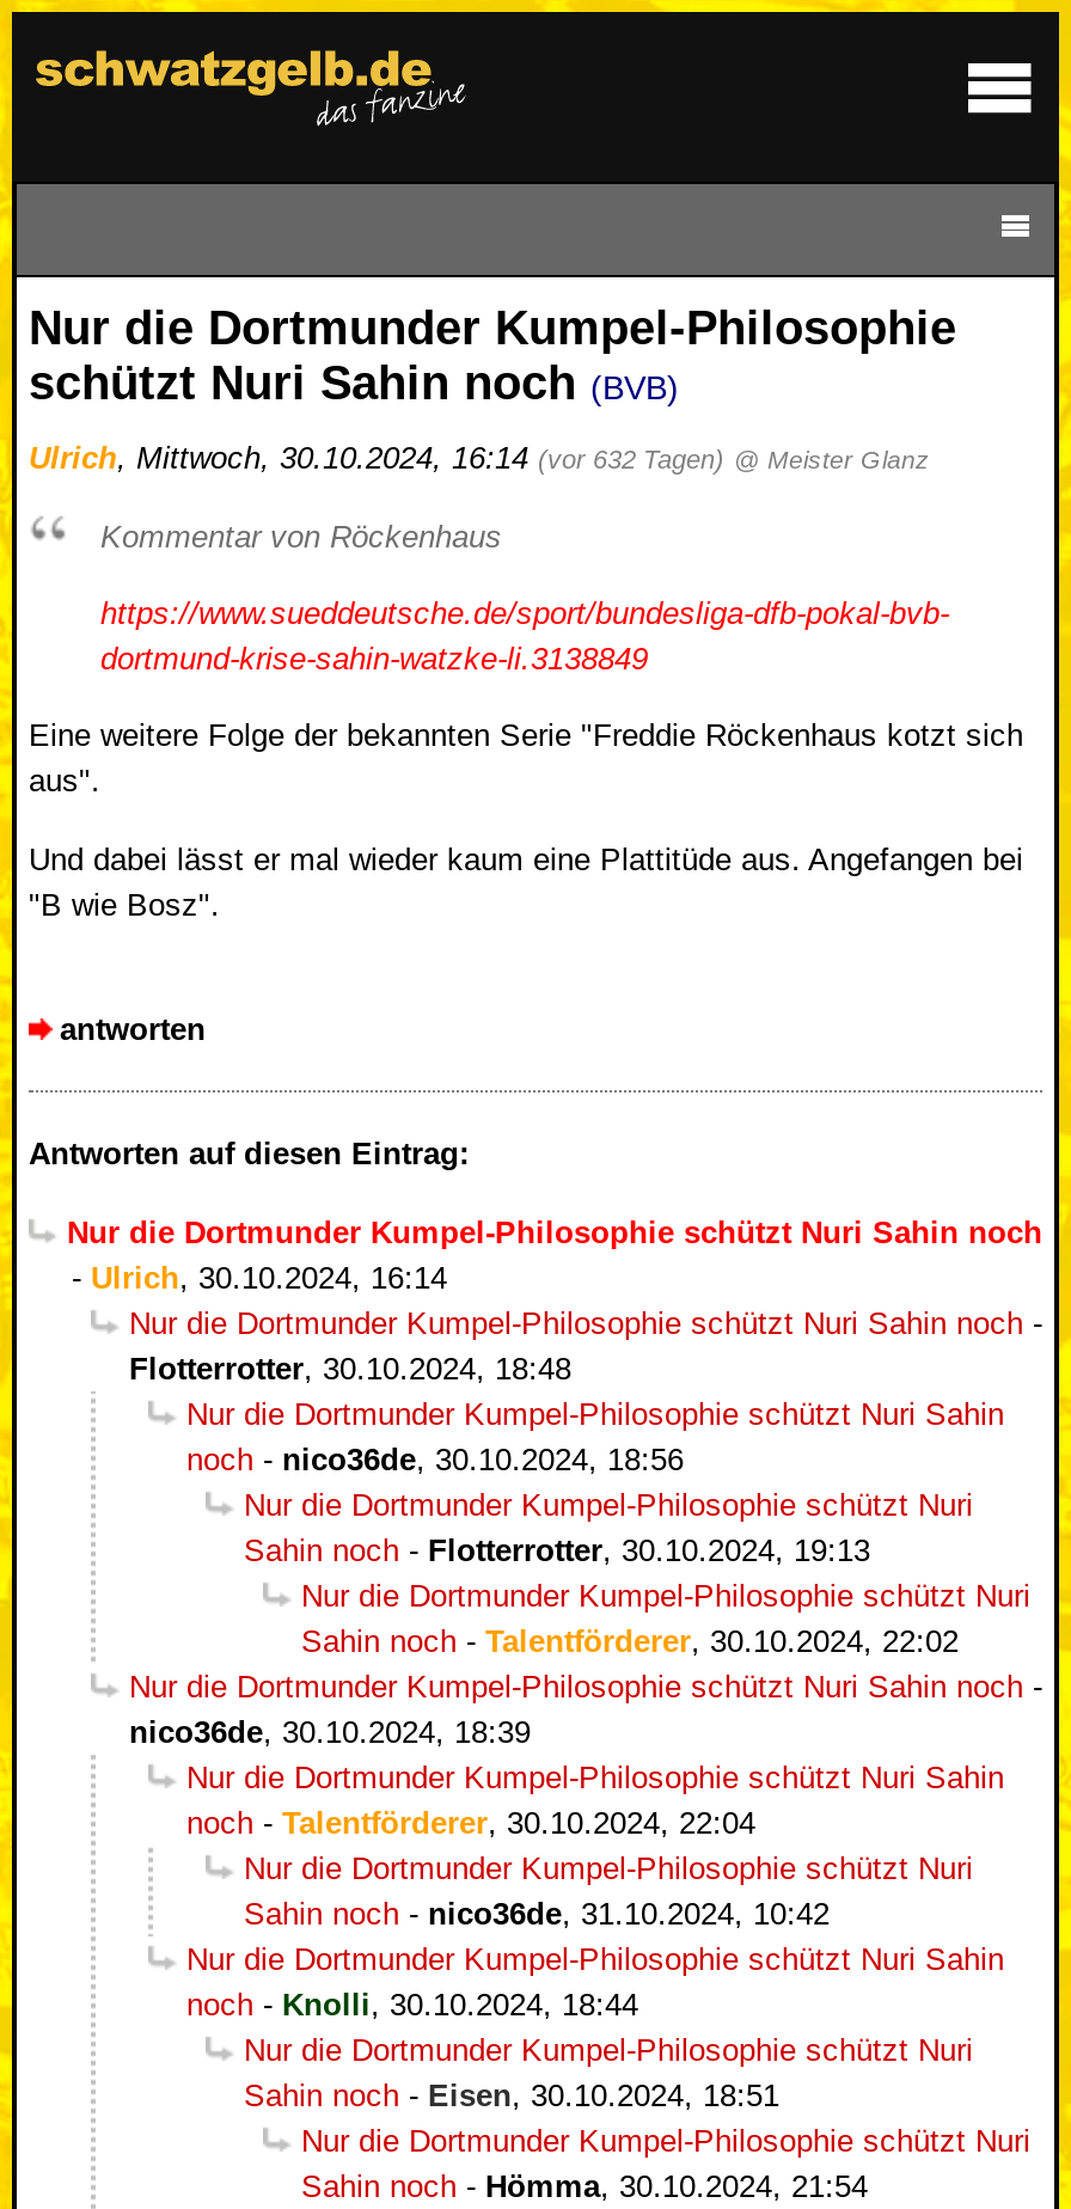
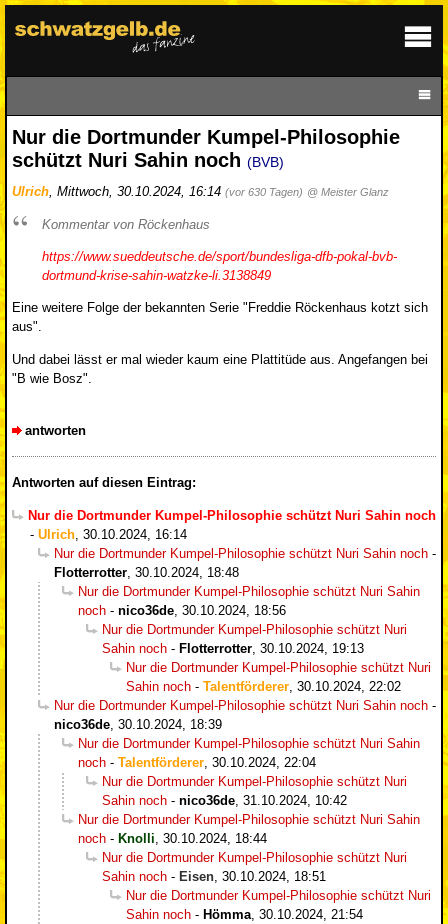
- Ulrich, Mittwoch, 30.10.2024, 16:14 (vor 632 Tagen) @ Meister Glanz
+ Ulrich, Mittwoch, 30.10.2024, 16:14 (vor 630 Tagen) @ Meister Glanz
